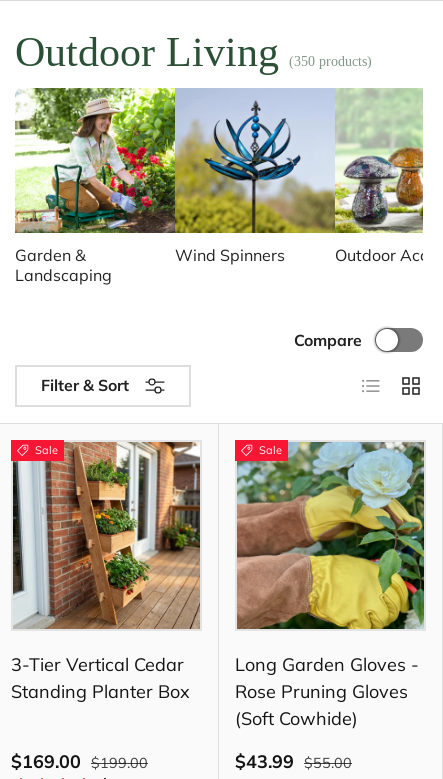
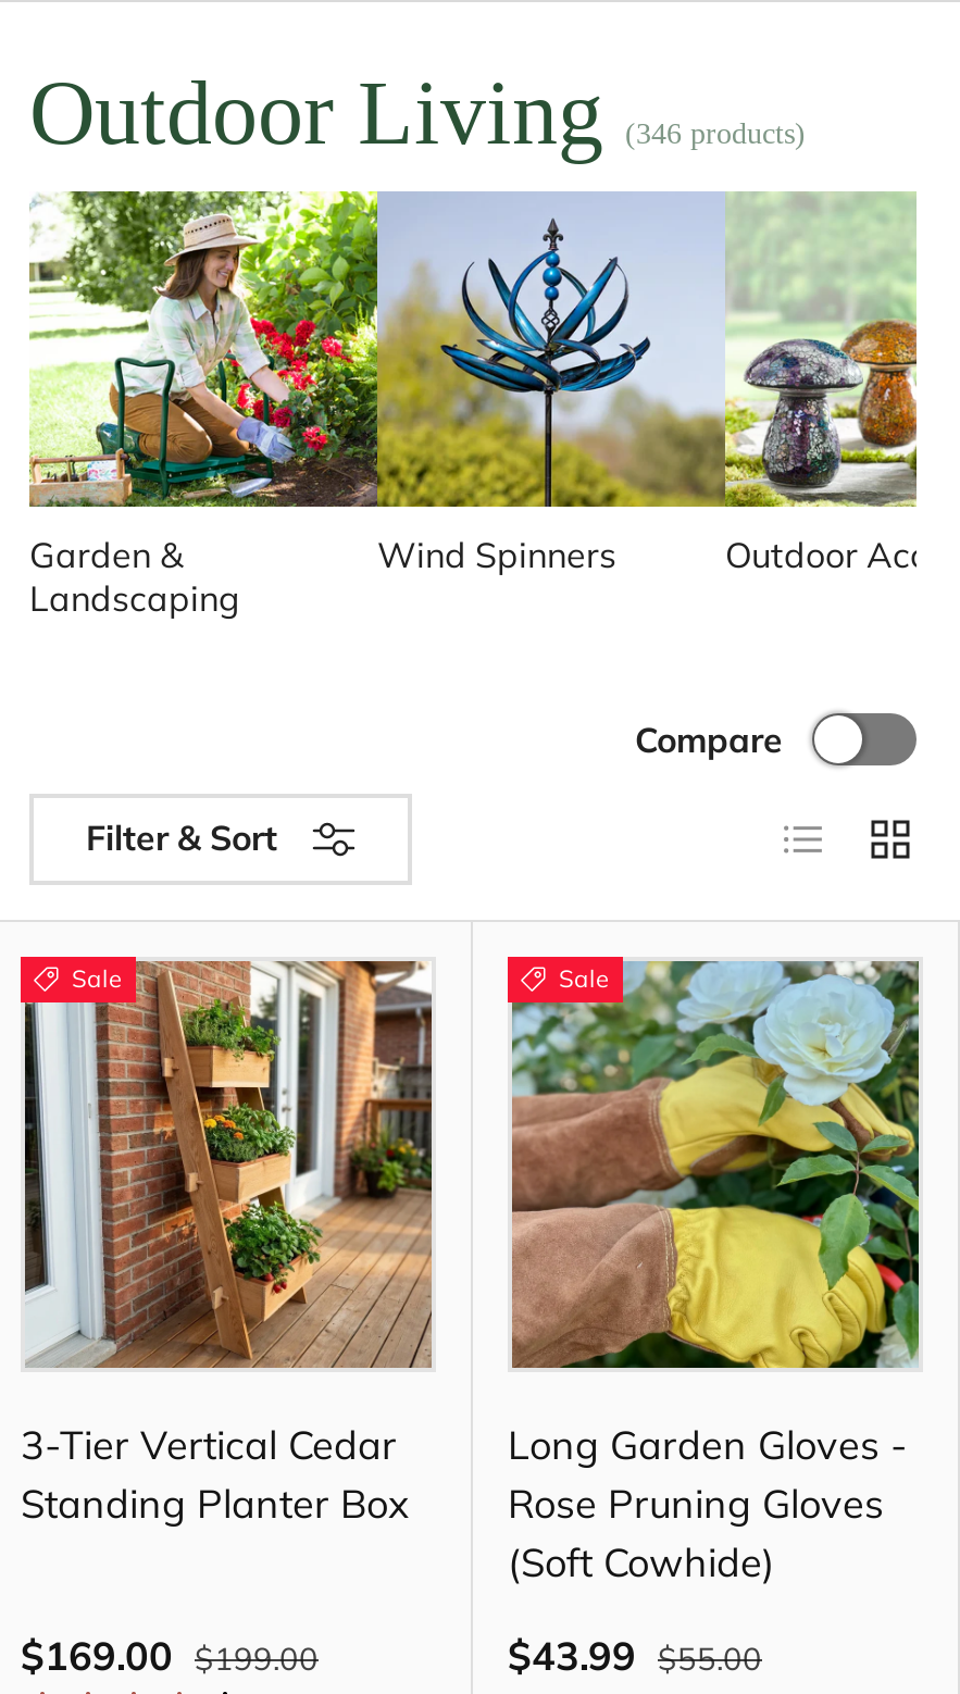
- Outdoor Living (350 products)
+ Outdoor Living (346 products)
